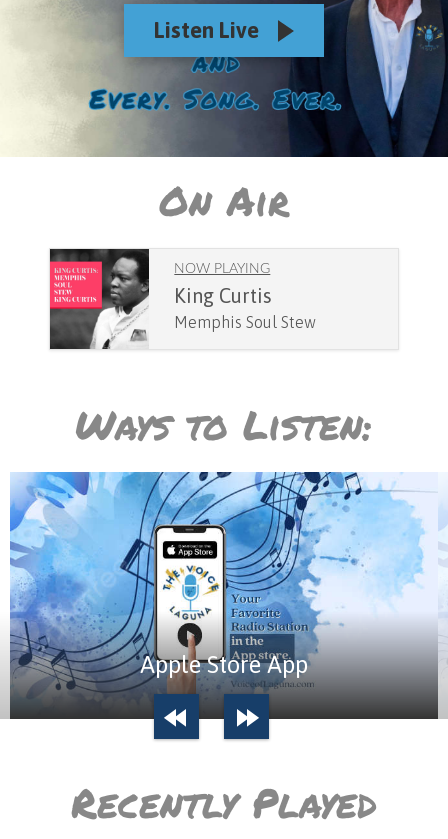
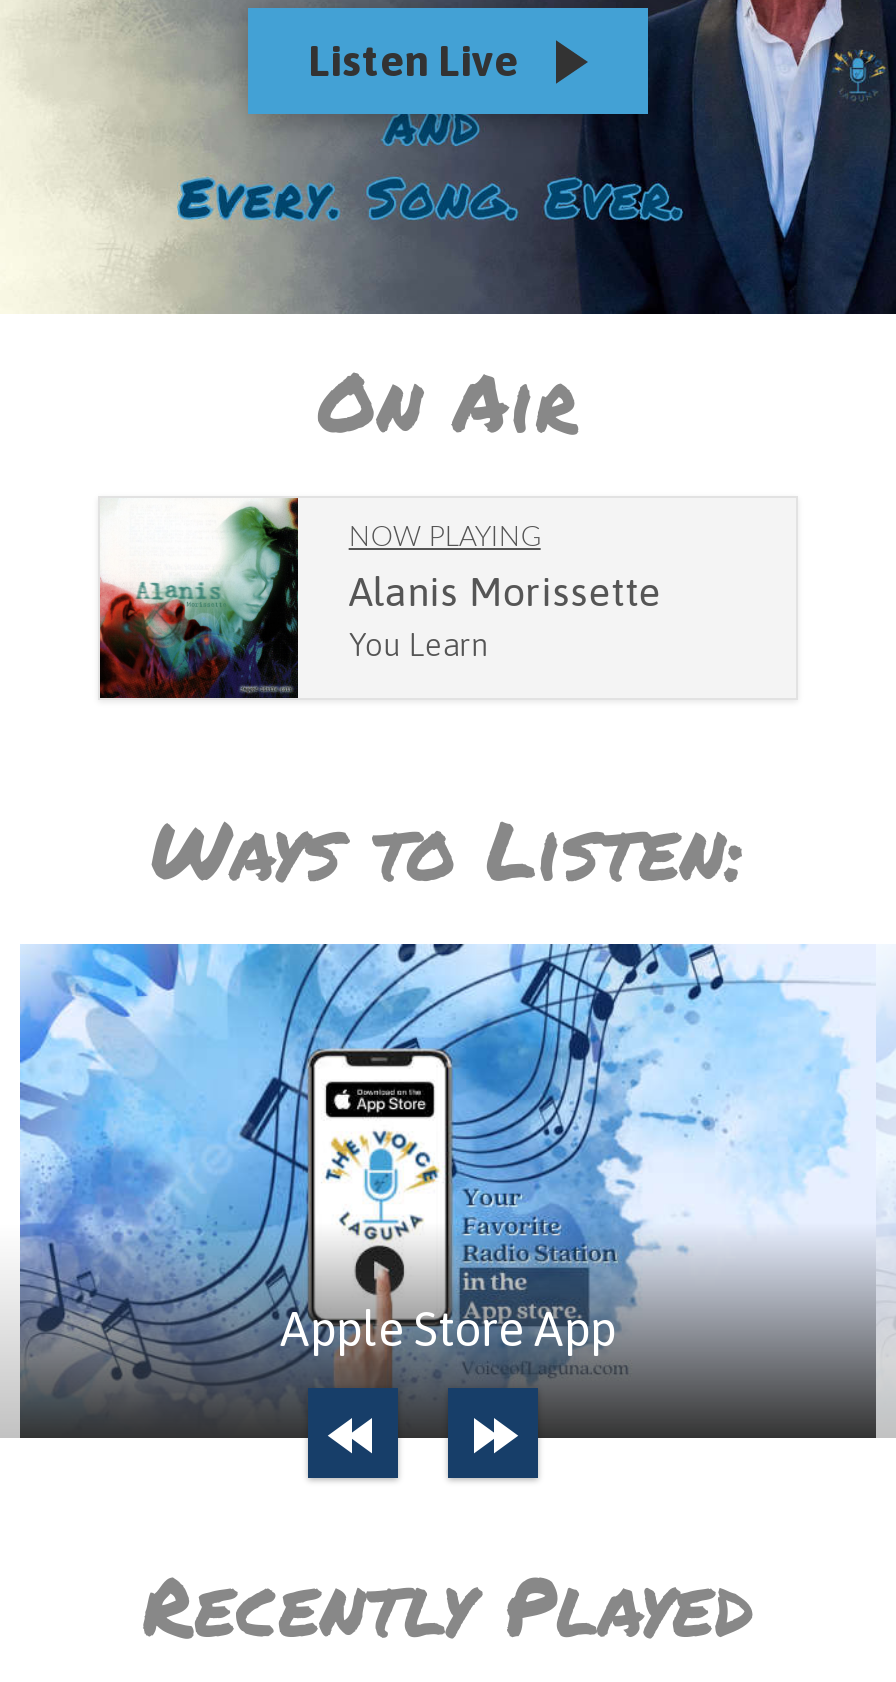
- [image]
- King Curtis
- Memphis Soul Stew
+ [image]
+ Alanis Morissette
+ You Learn
